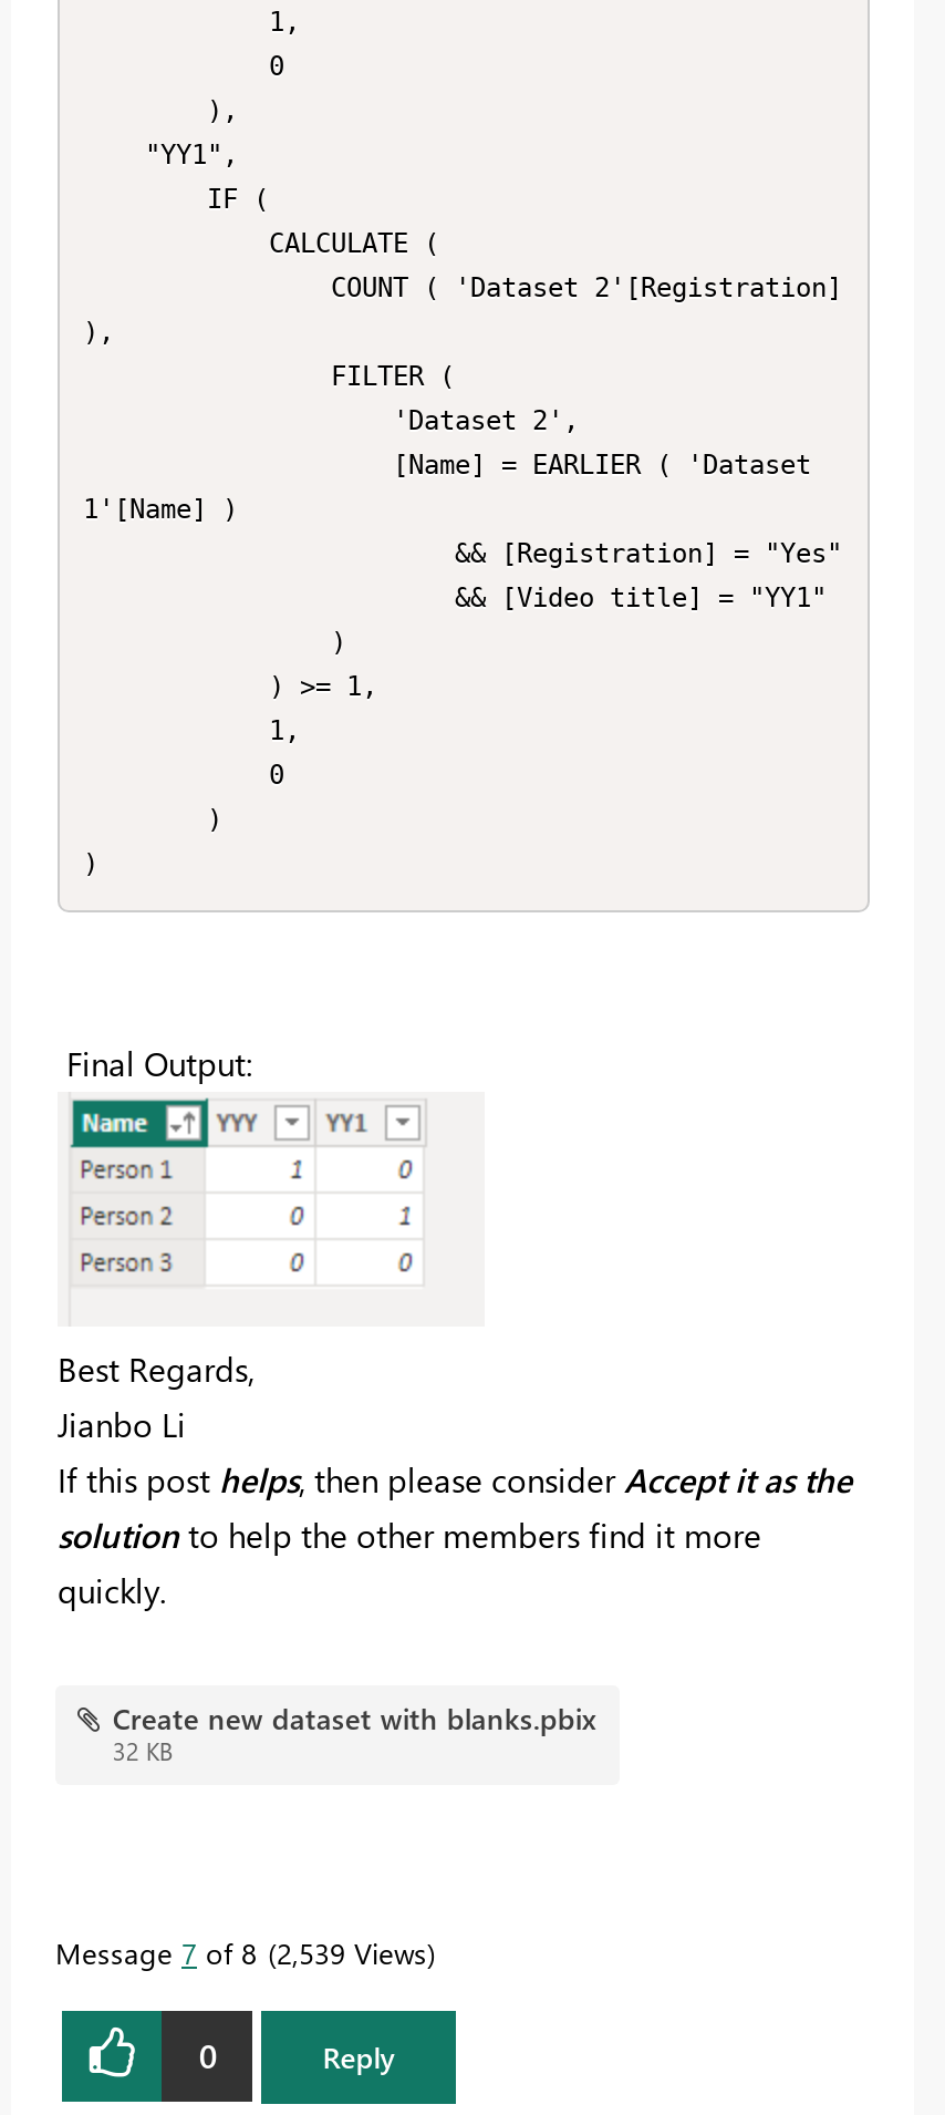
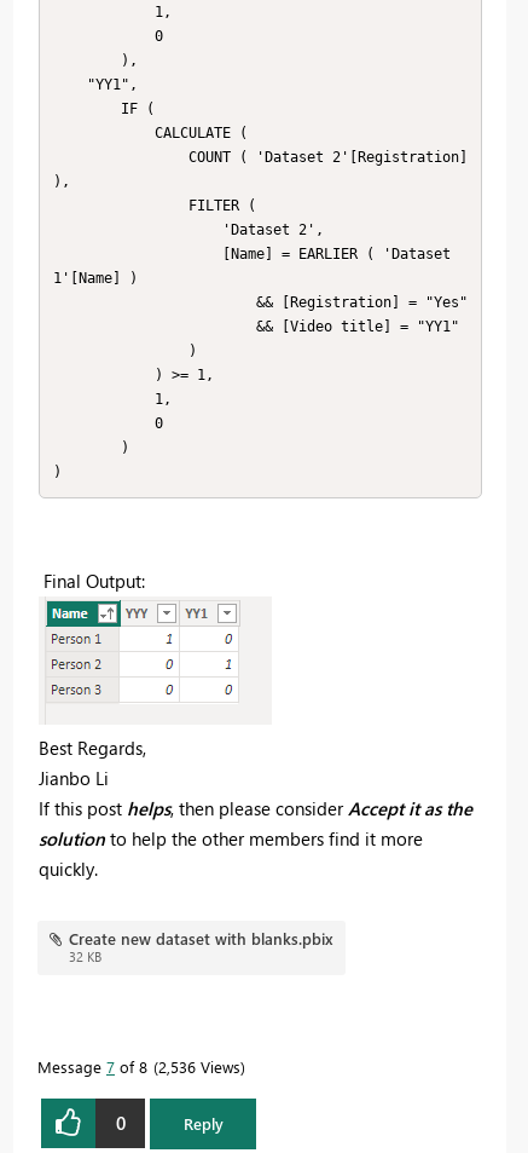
- Message 7 of 8 2,539 Views
+ Message 7 of 8 2,536 Views
